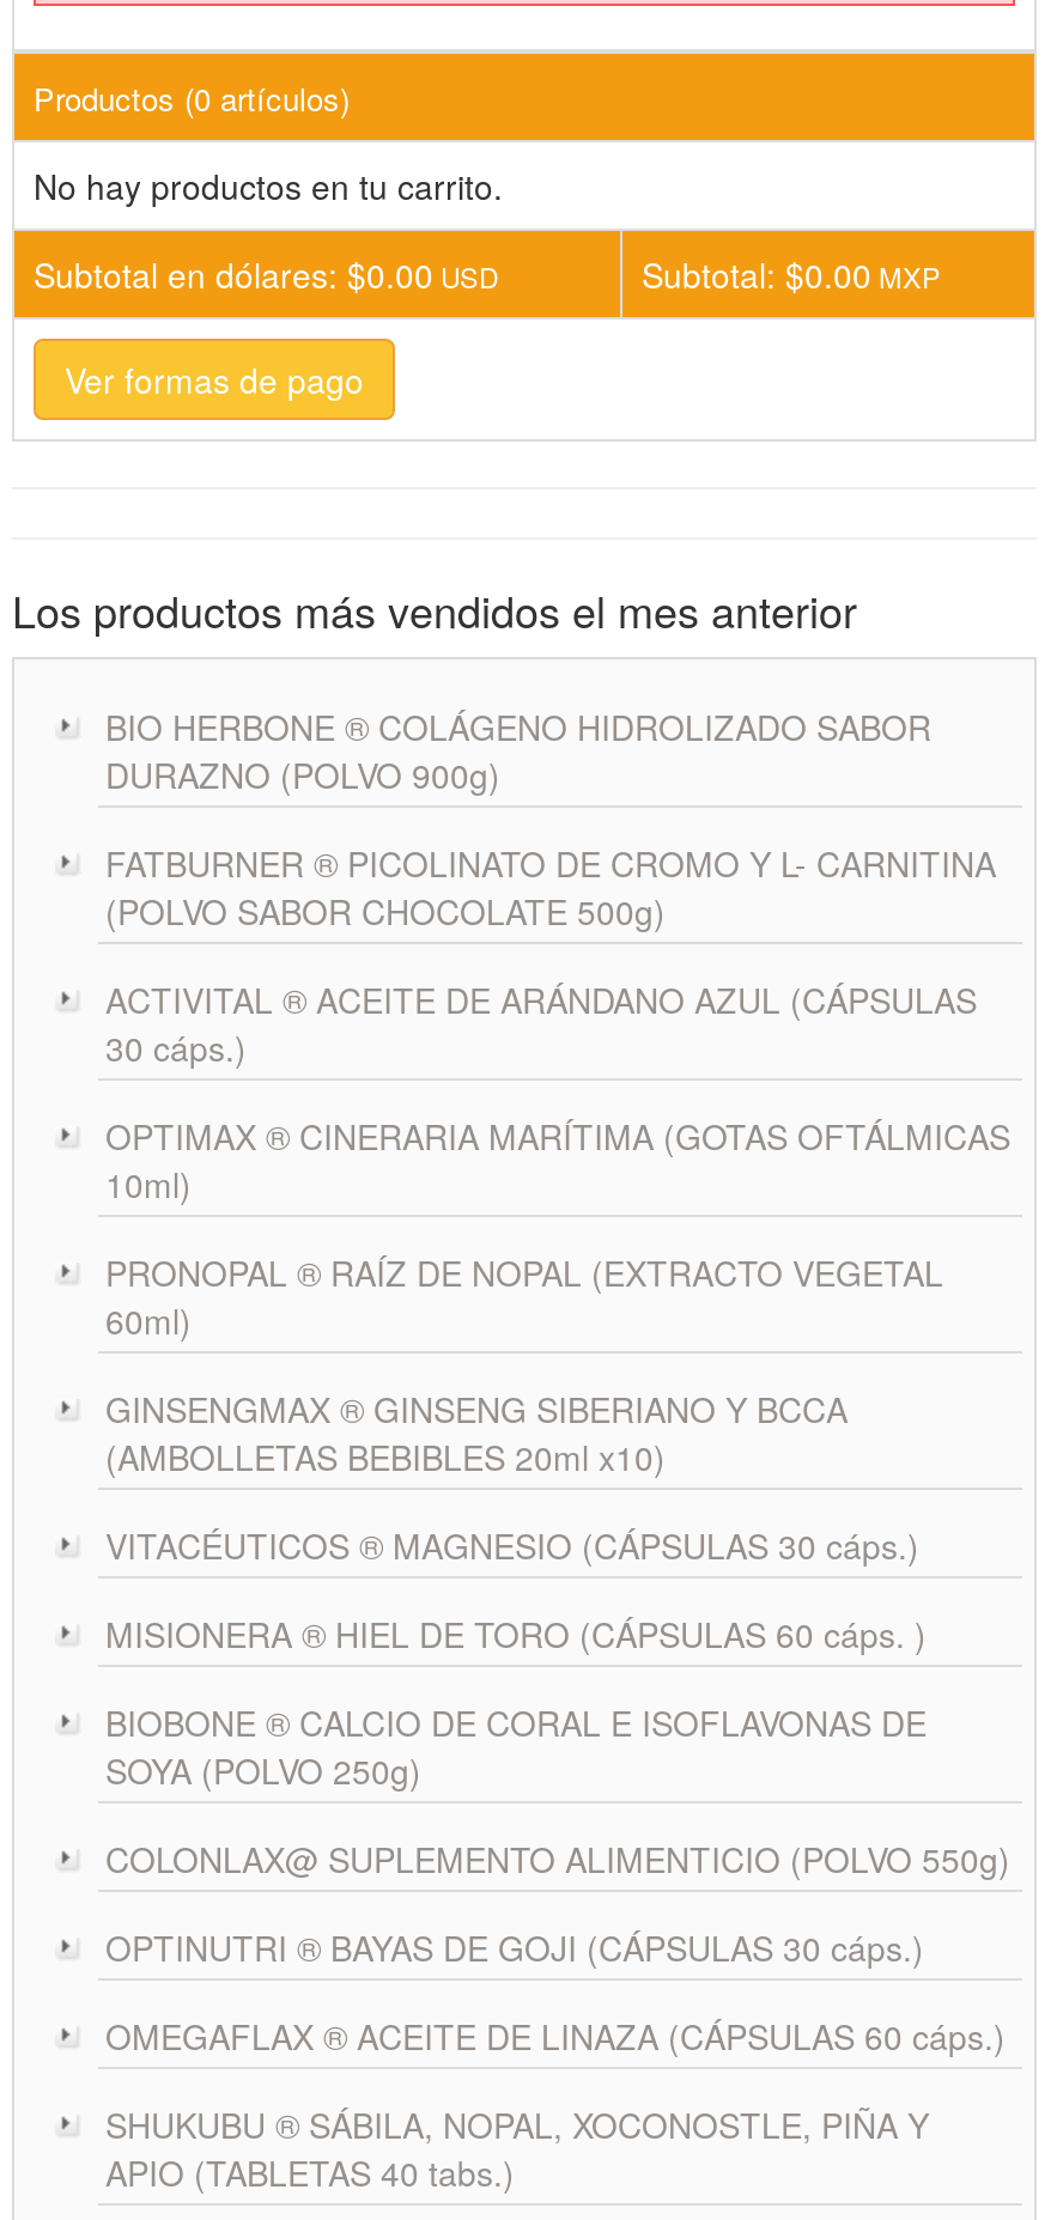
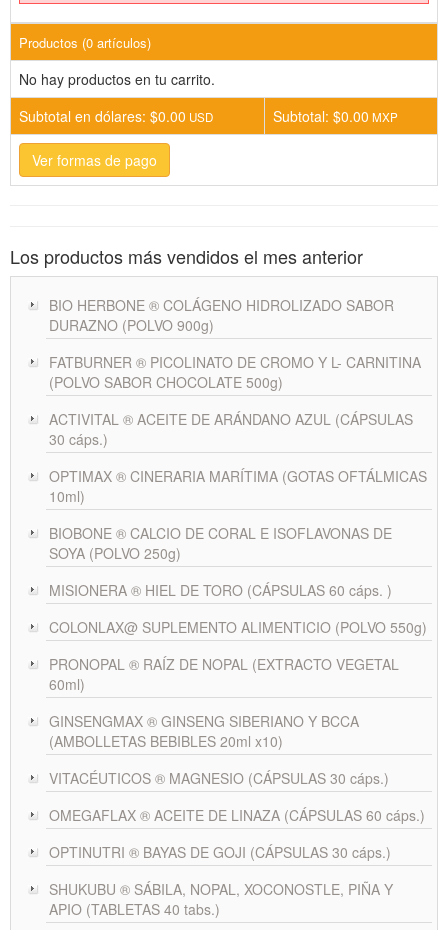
moved down: PRONOPAL ® RAÍZ DE NOPAL (EXTRACTO VEGETAL | 60ml) | GINSENGMAX ® GINSENG SIBERIANO Y BCCA | (AMBOLLETAS BEBIBLES 20ml x10) | VITACÉUTICOS ® MAGNESIO (CÁPSULAS 30 cáps.)

moved up: BIOBONE ® CALCIO DE CORAL E ISOFLAVONAS DE | SOYA (POLVO 250g) | MISIONERA ® HIEL DE TORO (CÁPSULAS 60 cáps. ) | COLONLAX@ SUPLEMENTO ALIMENTICIO (POLVO 550g)

moved down: OPTINUTRI ® BAYAS DE GOJI (CÁPSULAS 30 cáps.)

moved up: OMEGAFLAX ® ACEITE DE LINAZA (CÁPSULAS 60 cáps.)
